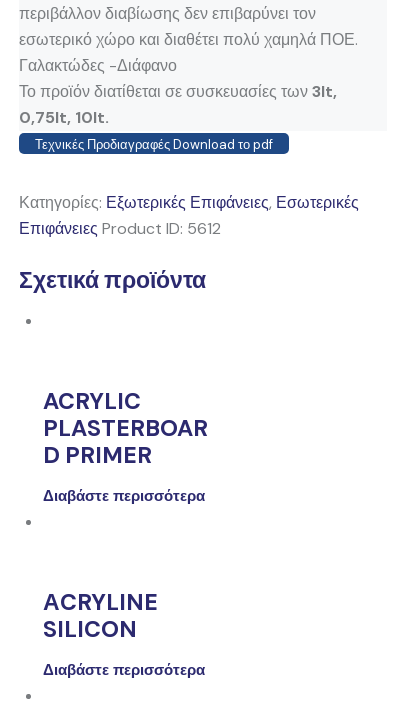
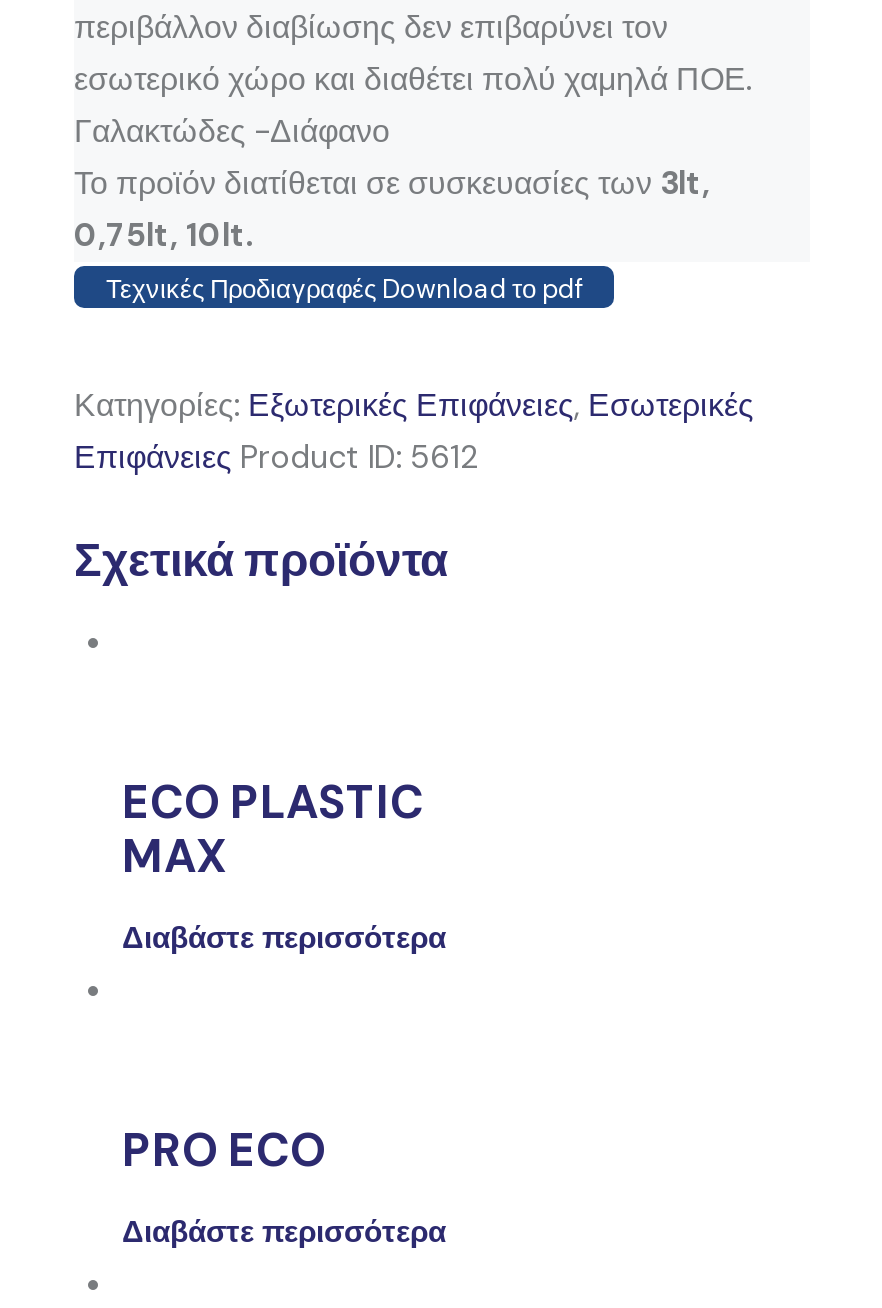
- ACRYLIC
- PLASTERBOAR
- D PRIMER
+ ECO PLASTIC
+ MAX

- ΑCRYLINE
- SILICON
+ PRO ECO
